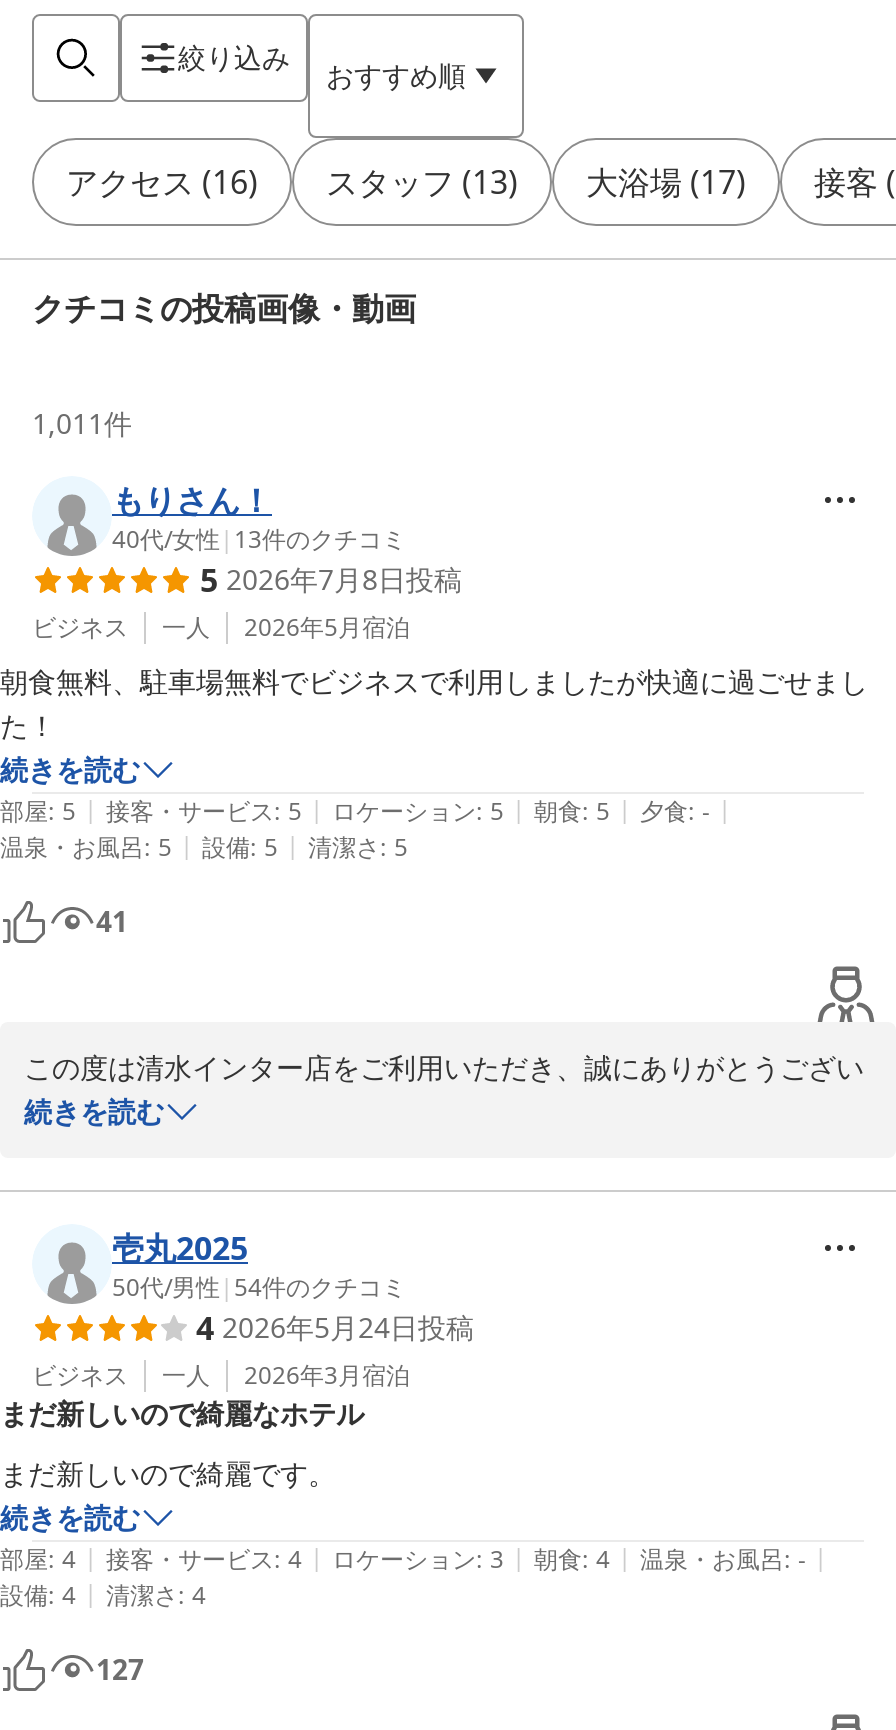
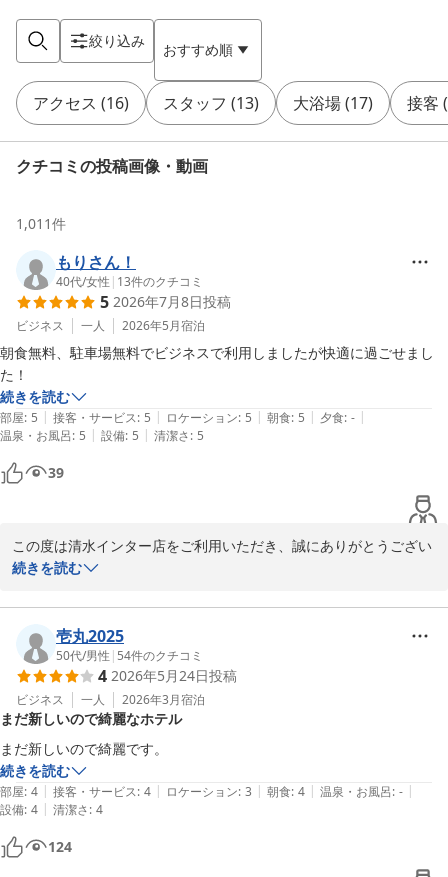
- 41
+ 39

- 127
+ 124
